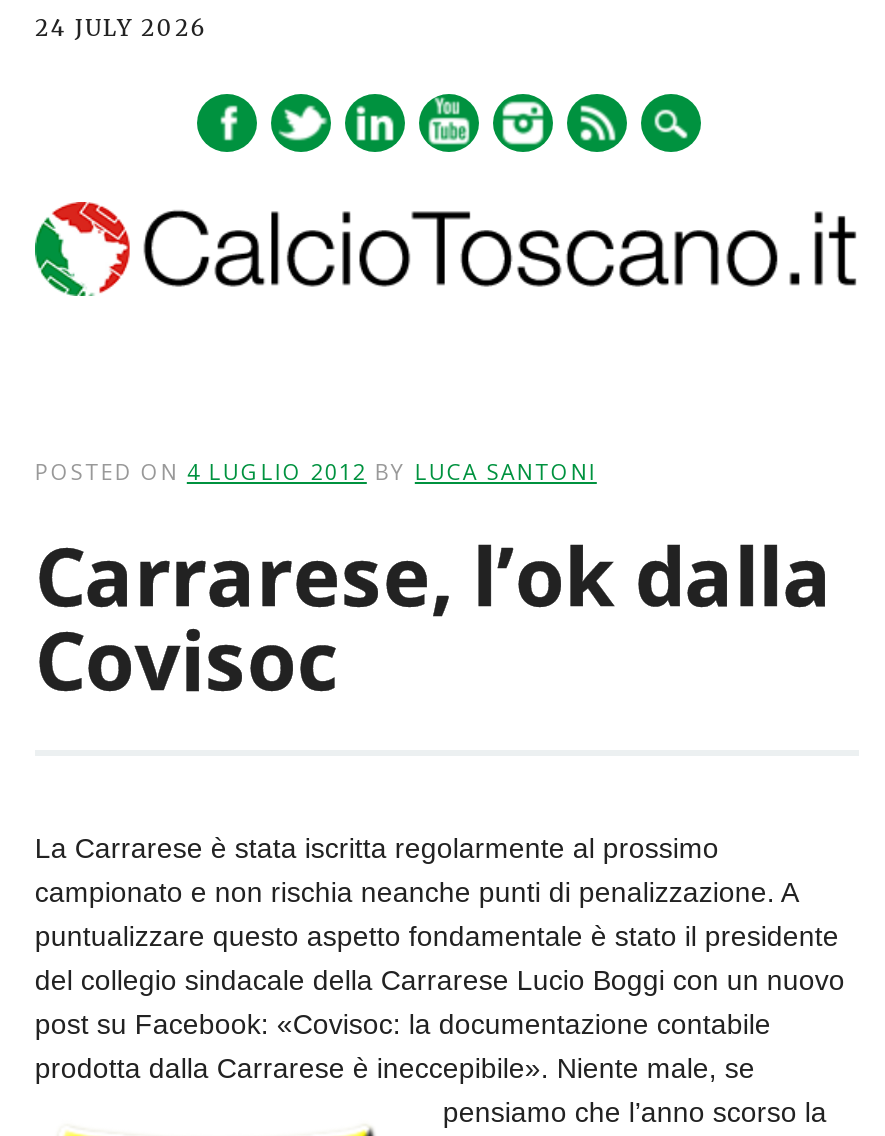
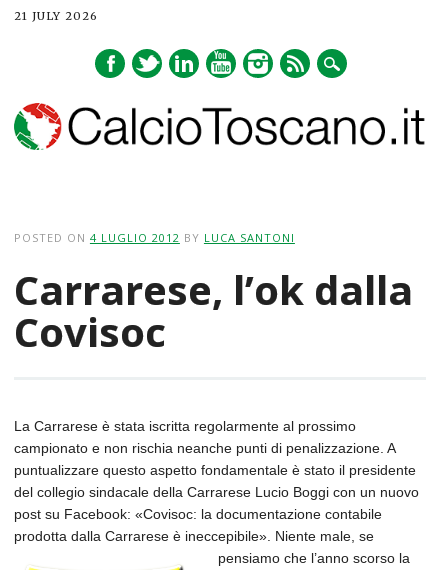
- 24 JULY 2026
+ 21 JULY 2026
